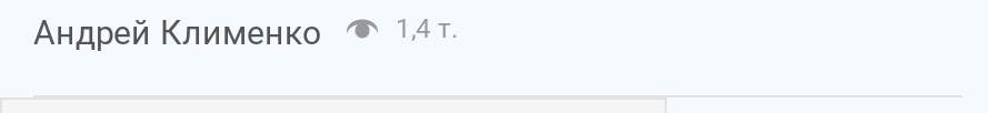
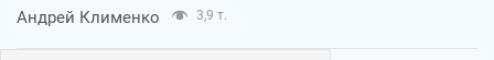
- 1,4 т.
+ 3,9 т.
